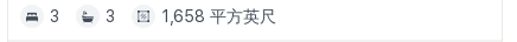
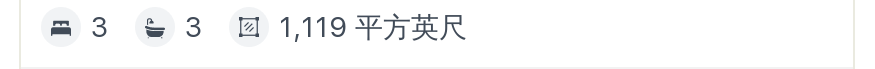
- 1,658 平方英尺
+ 1,119 平方英尺
